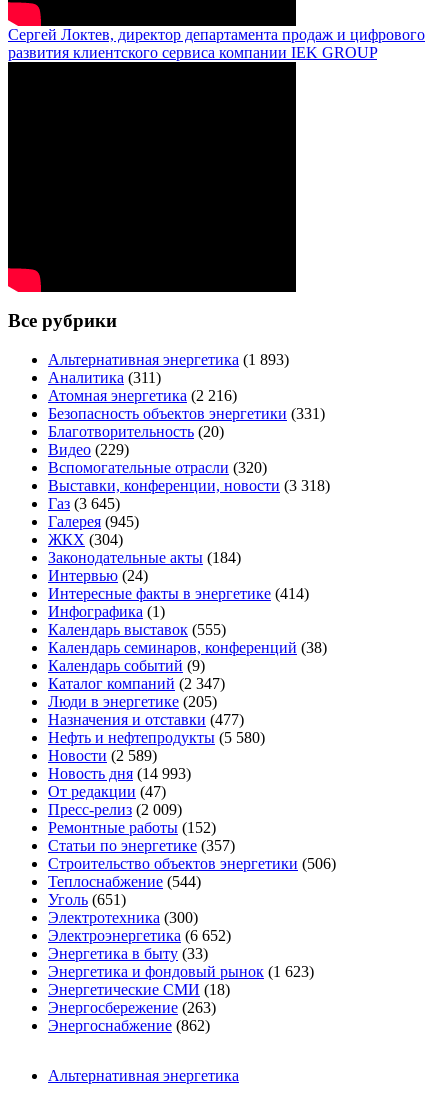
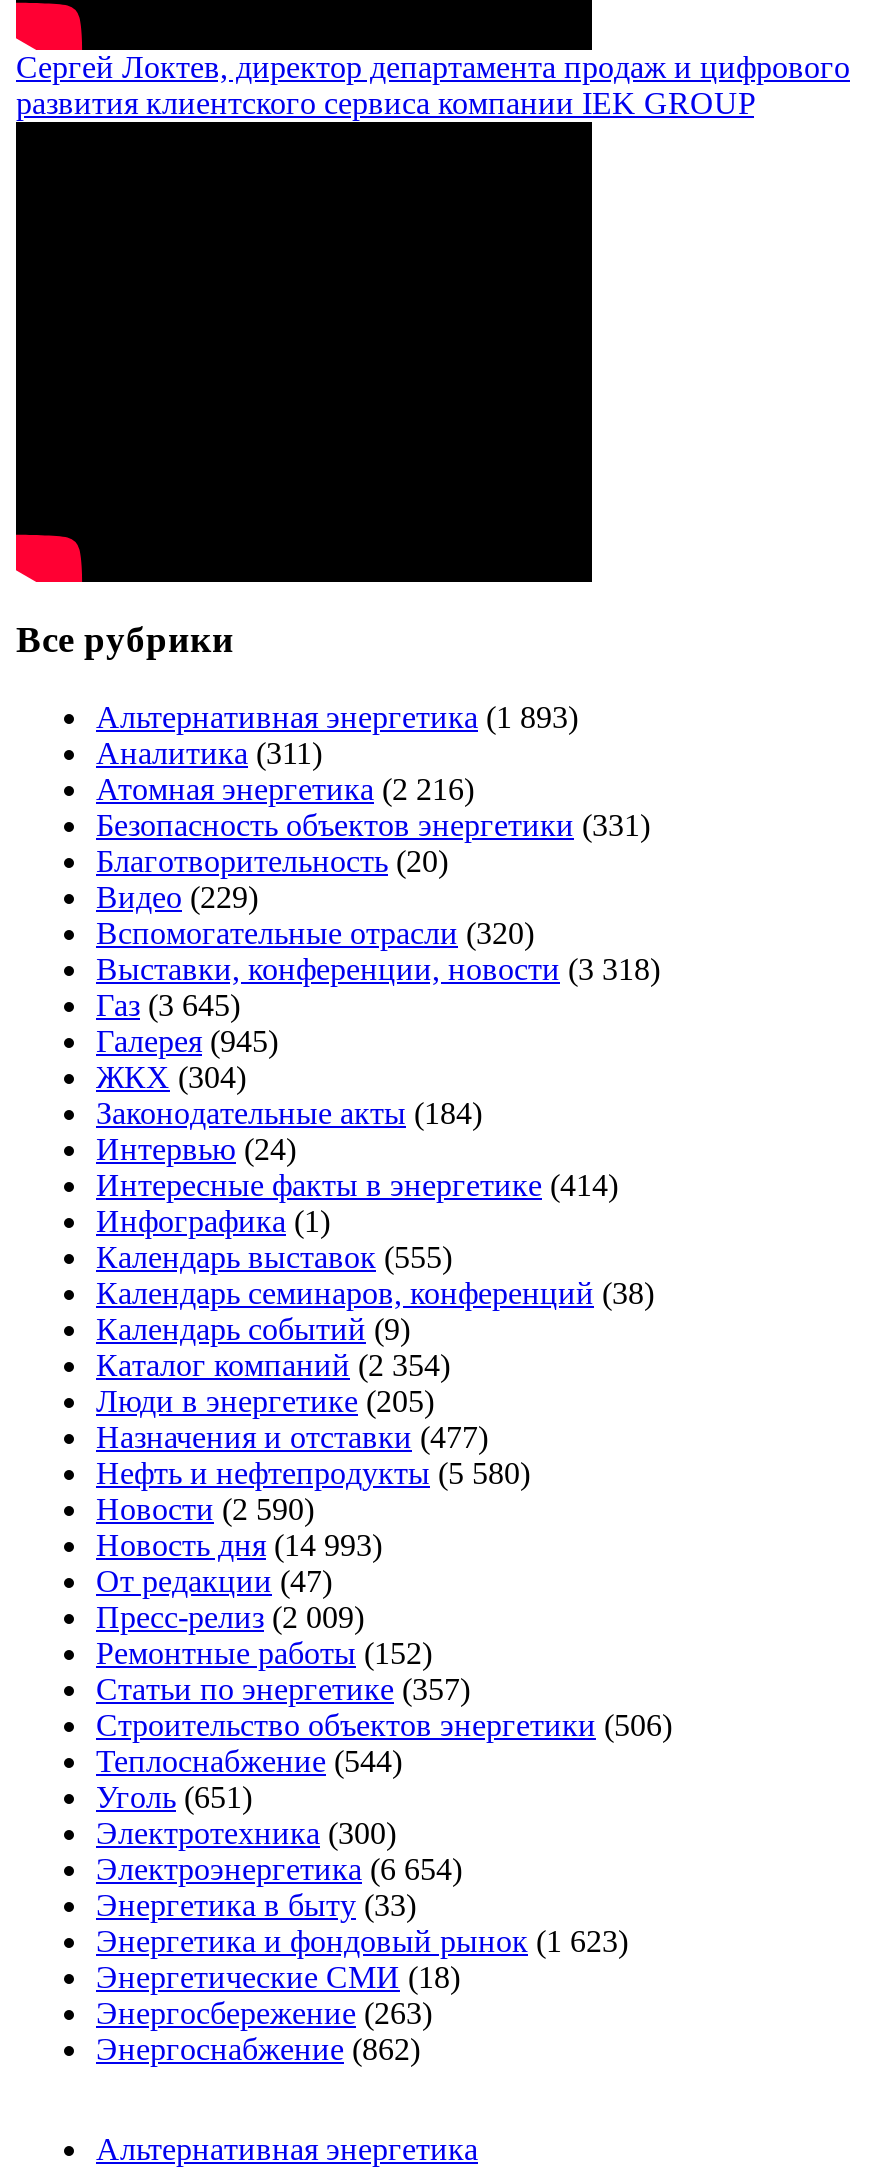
- Каталог компаний (2 347)
+ Каталог компаний (2 354)

- Новости (2 589)
+ Новости (2 590)

- Электроэнергетика (6 652)
+ Электроэнергетика (6 654)
